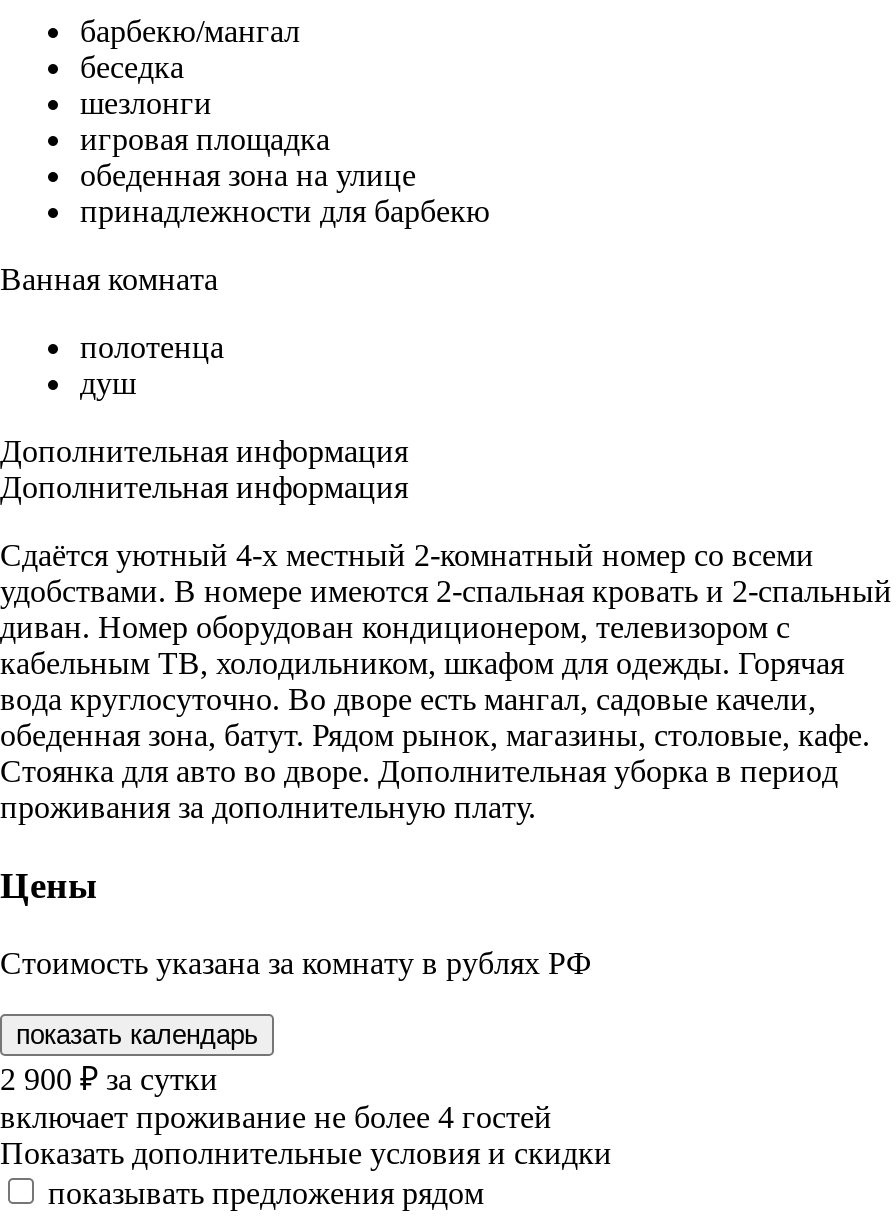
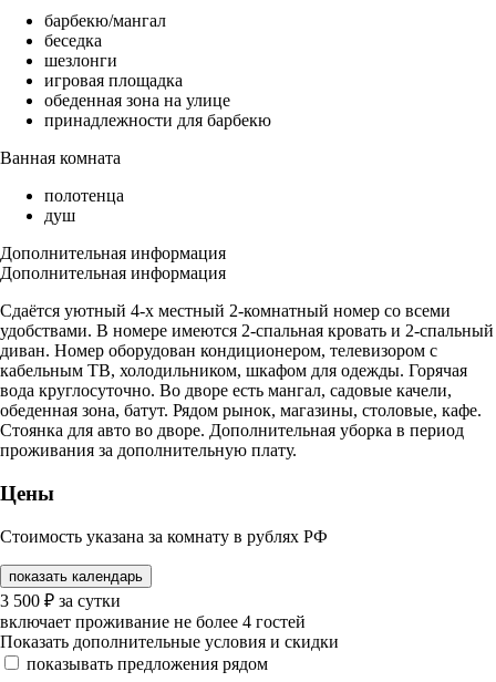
- 2 900 ₽ за сутки
+ 3 500 ₽ за сутки
